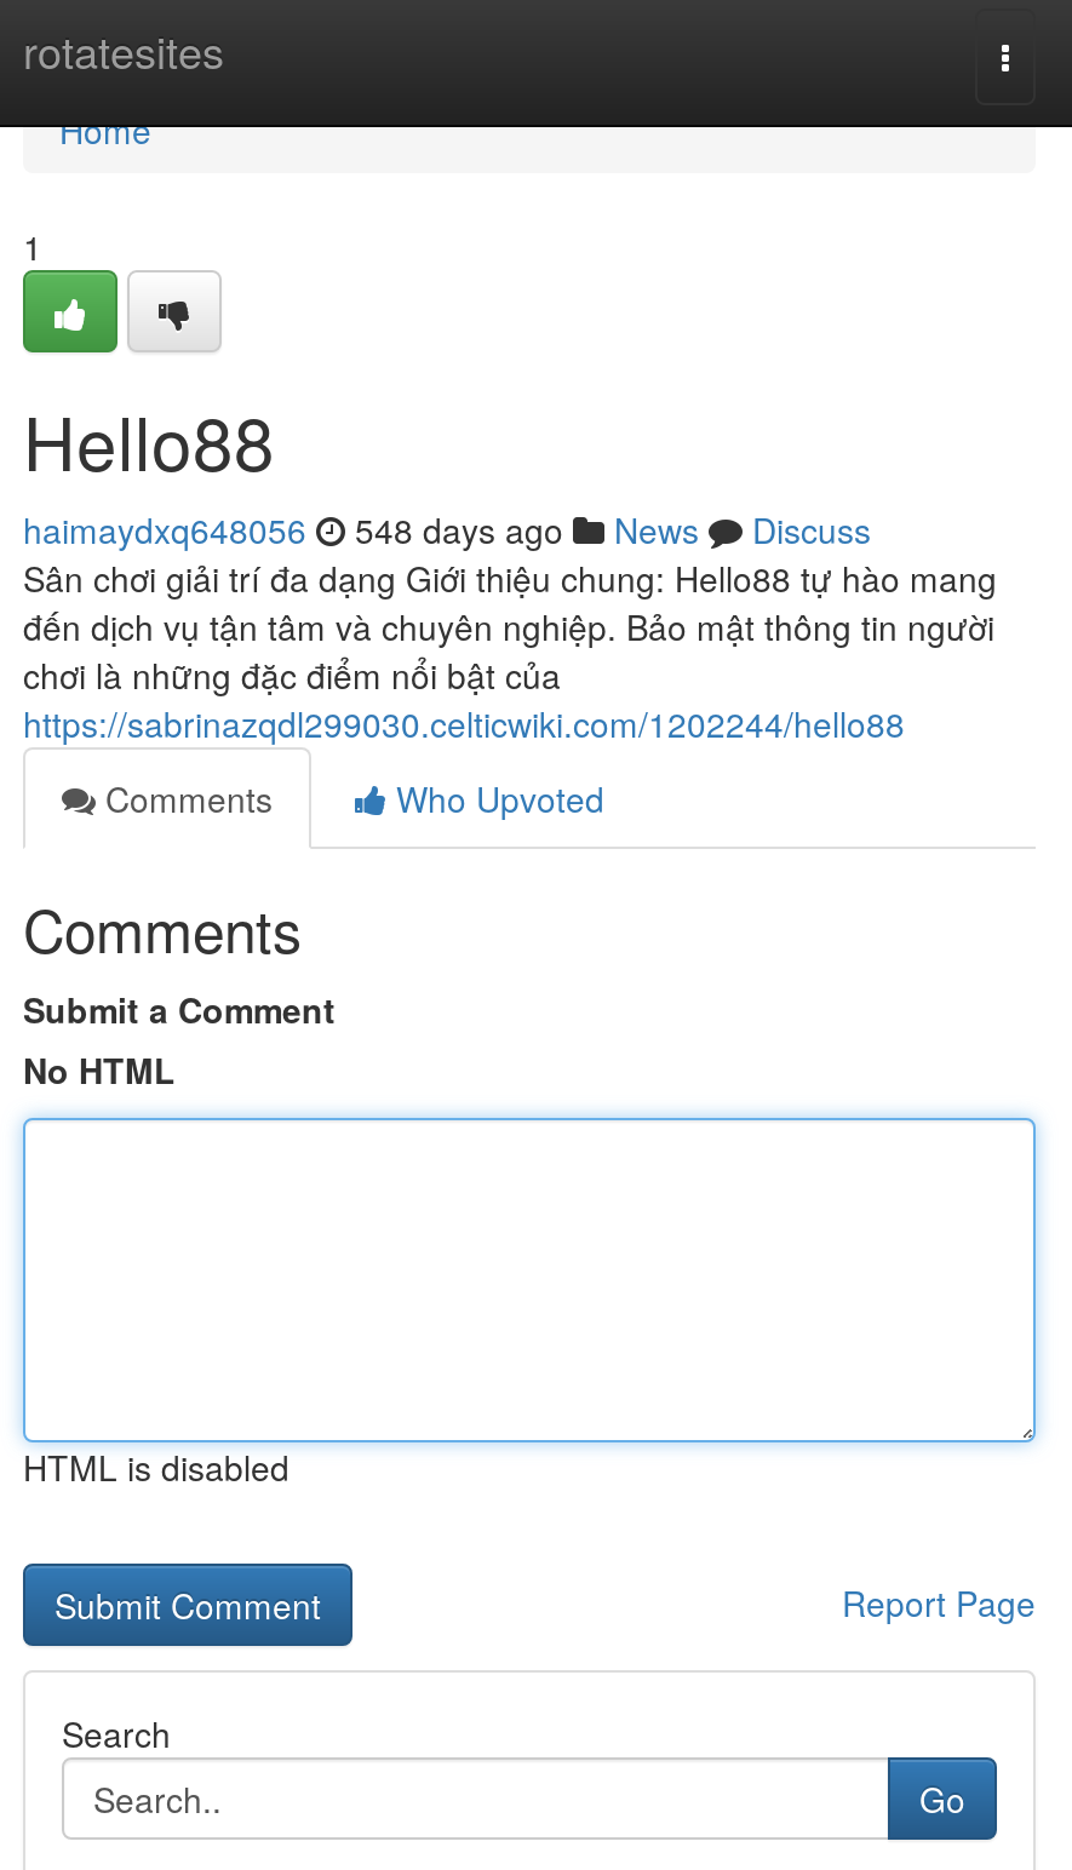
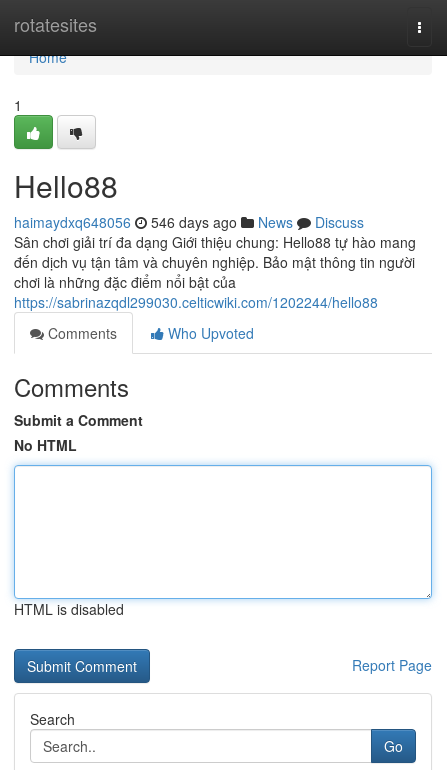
- haimaydxq648056 548 days ago News Discuss
+ haimaydxq648056 546 days ago News Discuss
